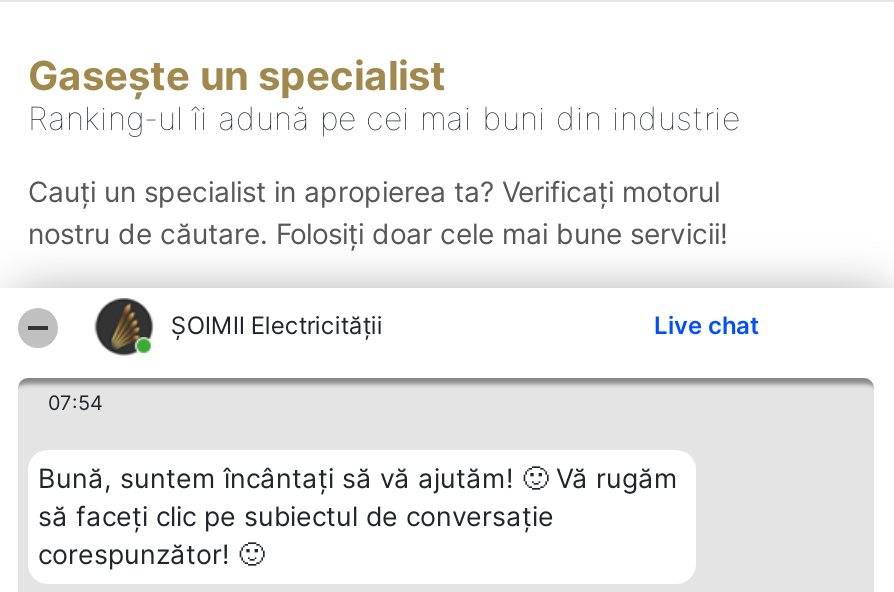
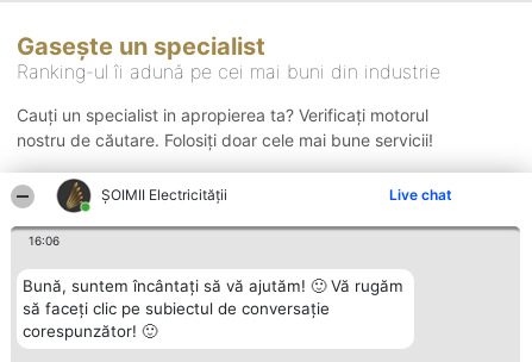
- 07:54
+ 16:06
